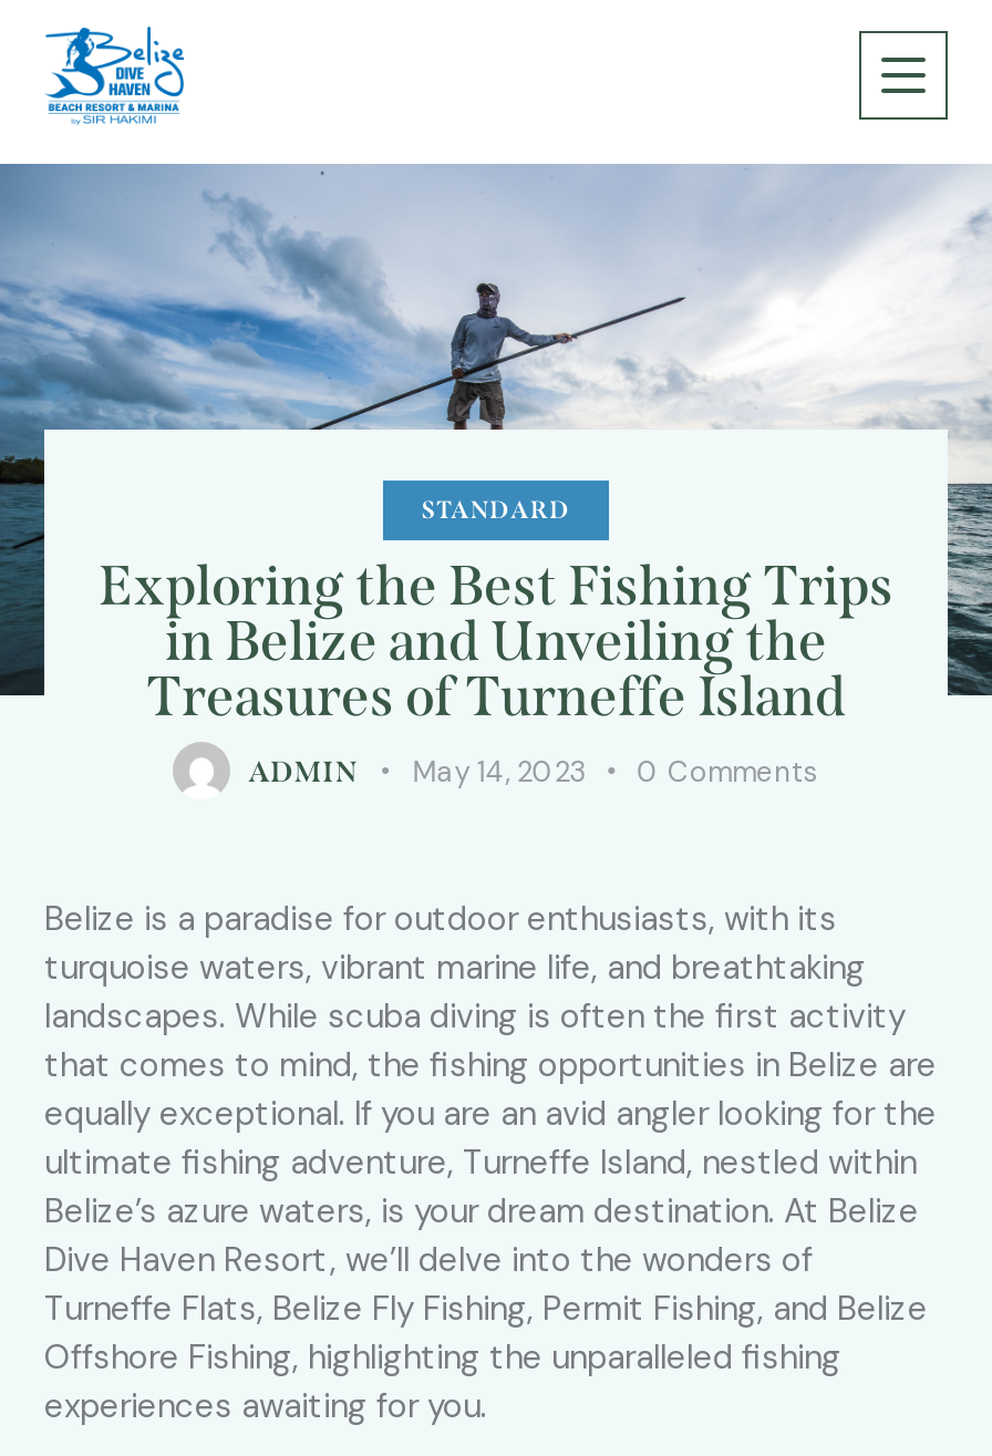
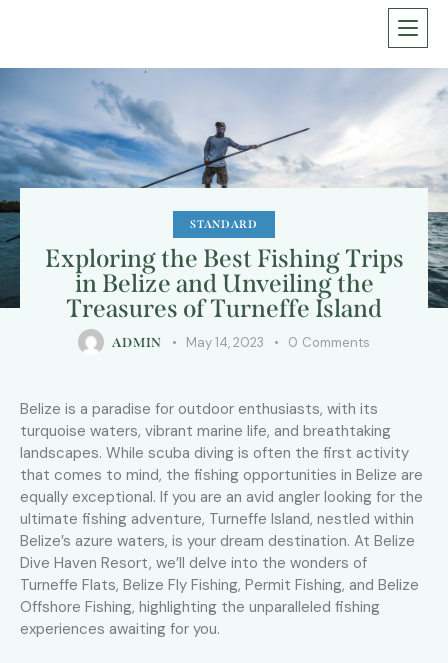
- [image]
